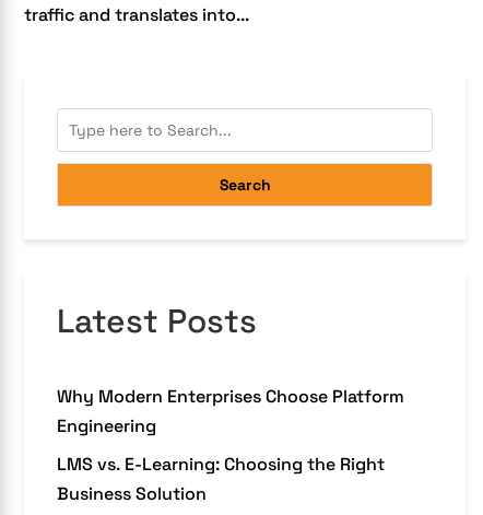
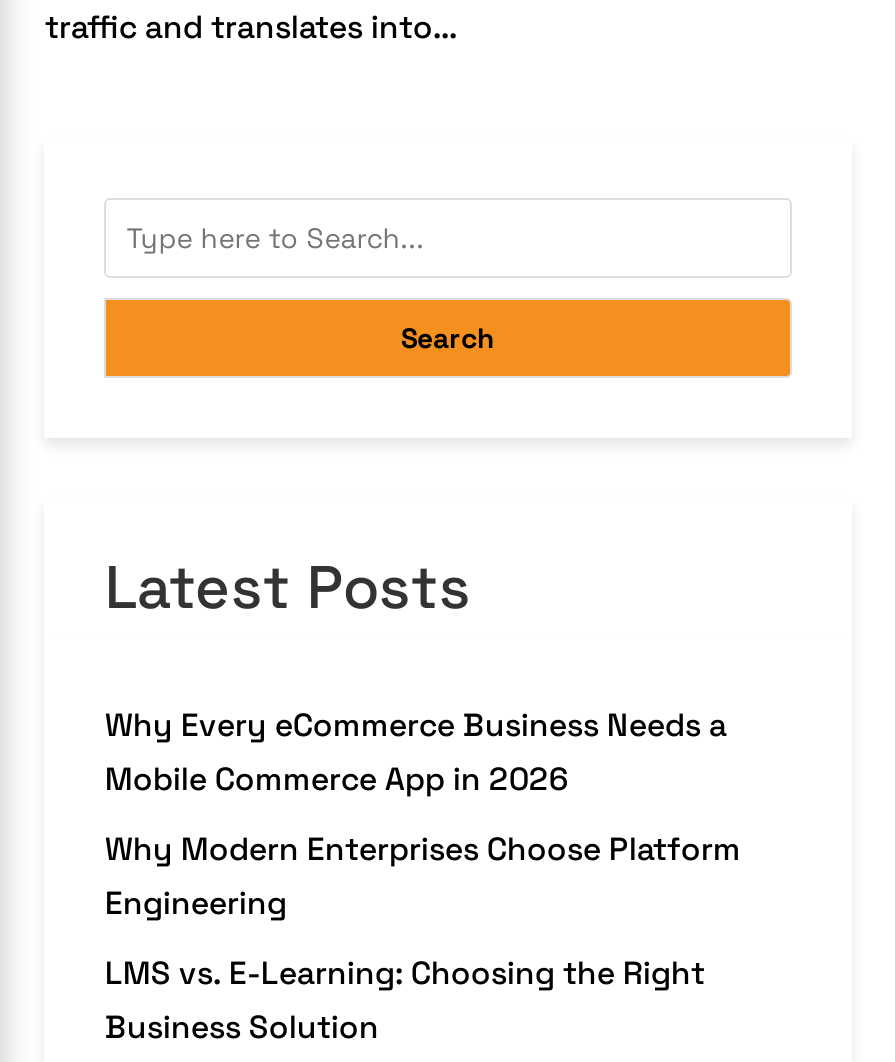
+ Why Every eCommerce Business Needs a
+ Mobile Commerce App in 2026
